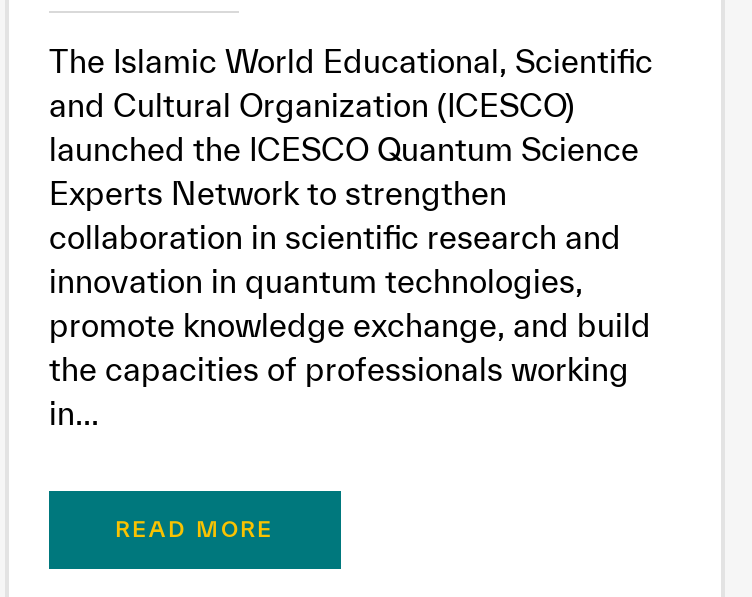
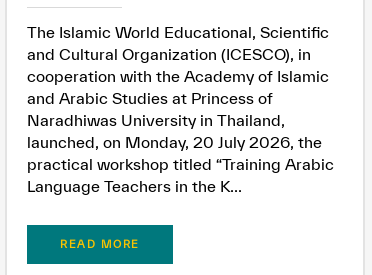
- and Cultural Organization (ICESCO)
- launched the ICESCO Quantum Science
- Experts Network to strengthen
- collaboration in scientific research and
- innovation in quantum technologies,
- promote knowledge exchange, and build
- the capacities of professionals working
- in...
+ and Cultural Organization (ICESCO), in
+ cooperation with the Academy of Islamic
+ and Arabic Studies at Princess of
+ Naradhiwas University in Thailand,
+ launched, on Monday, 20 July 2026, the
+ practical workshop titled “Training Arabic
+ Language Teachers in the K...
